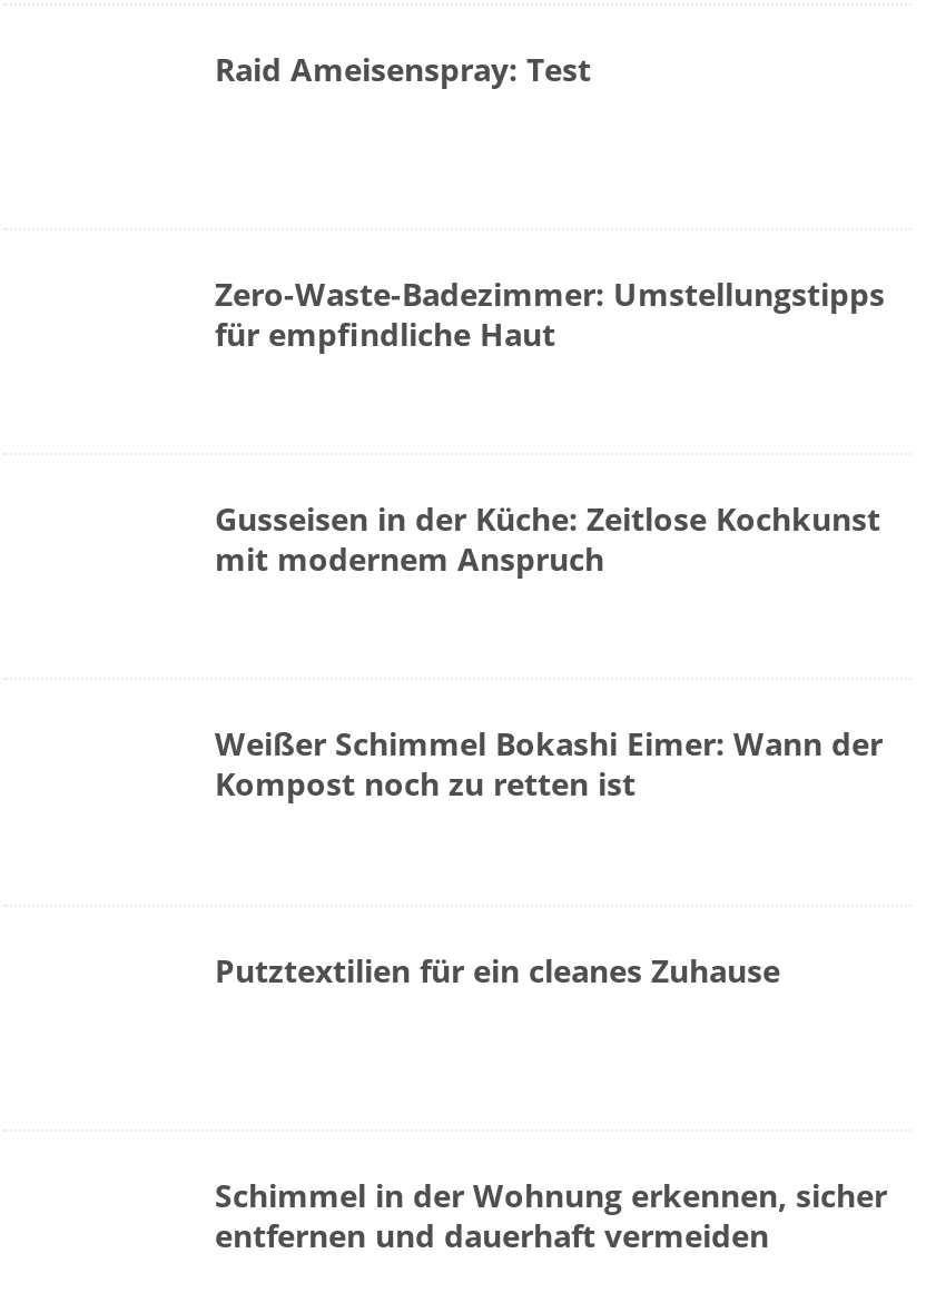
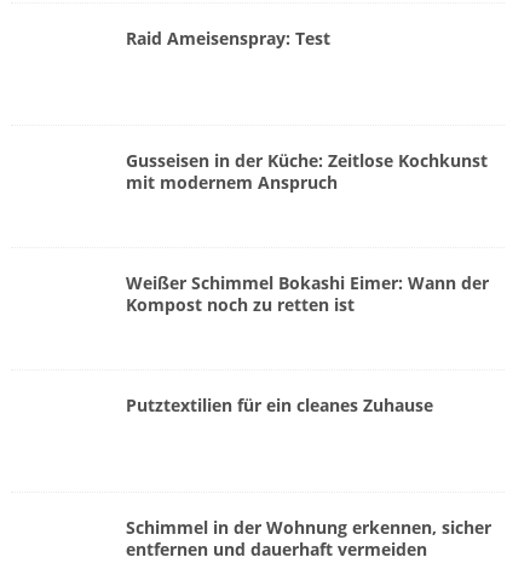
- Zero-Waste-Badezimmer: Umstellungstipps
- für empfindliche Haut
